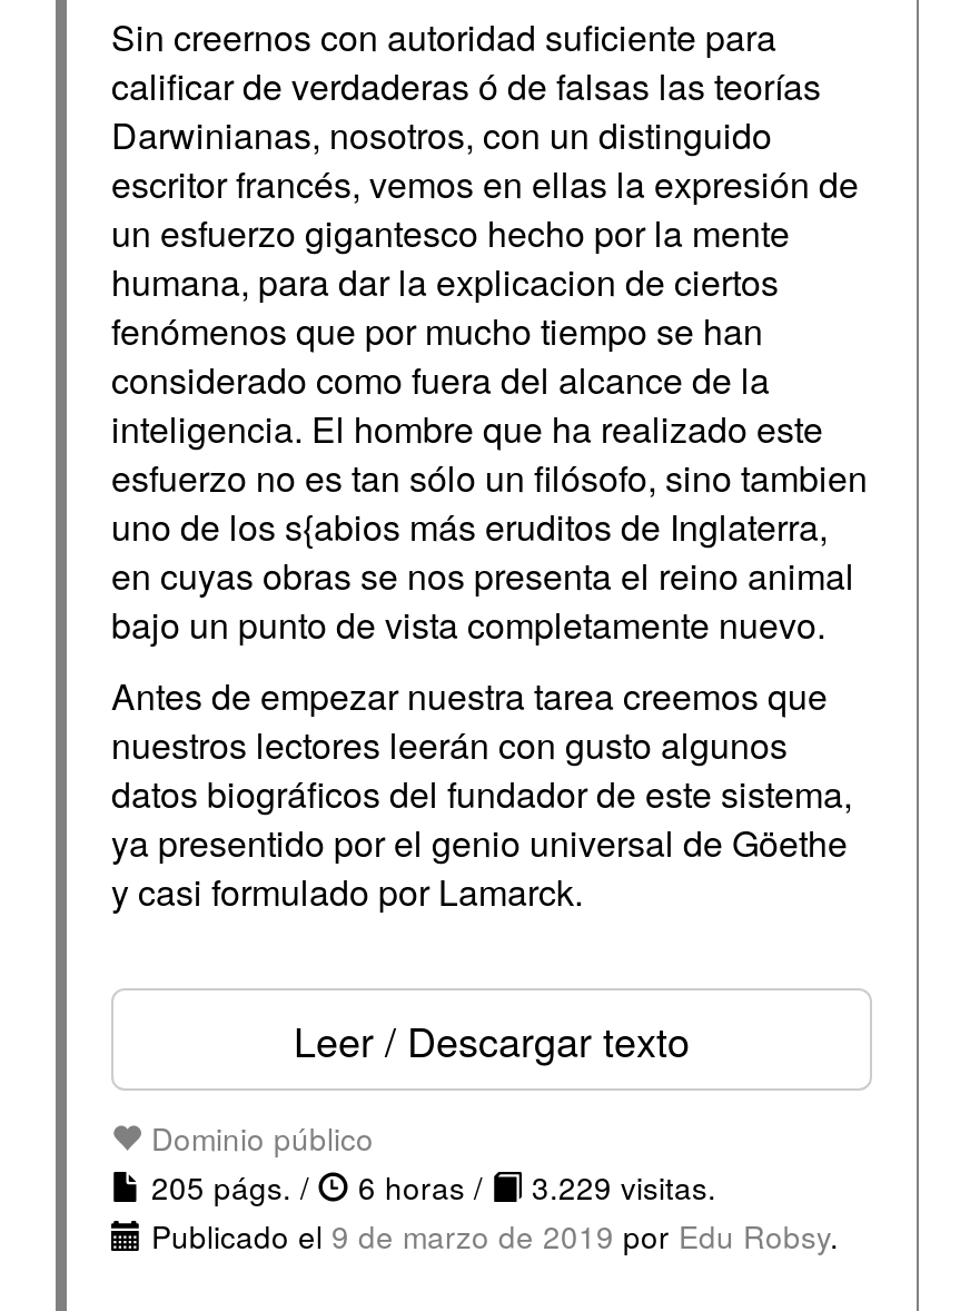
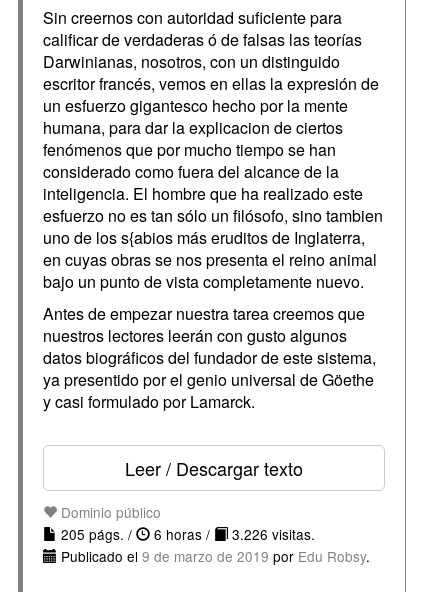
- 205 págs. / 6 horas / 3.229 visitas.
+ 205 págs. / 6 horas / 3.226 visitas.
